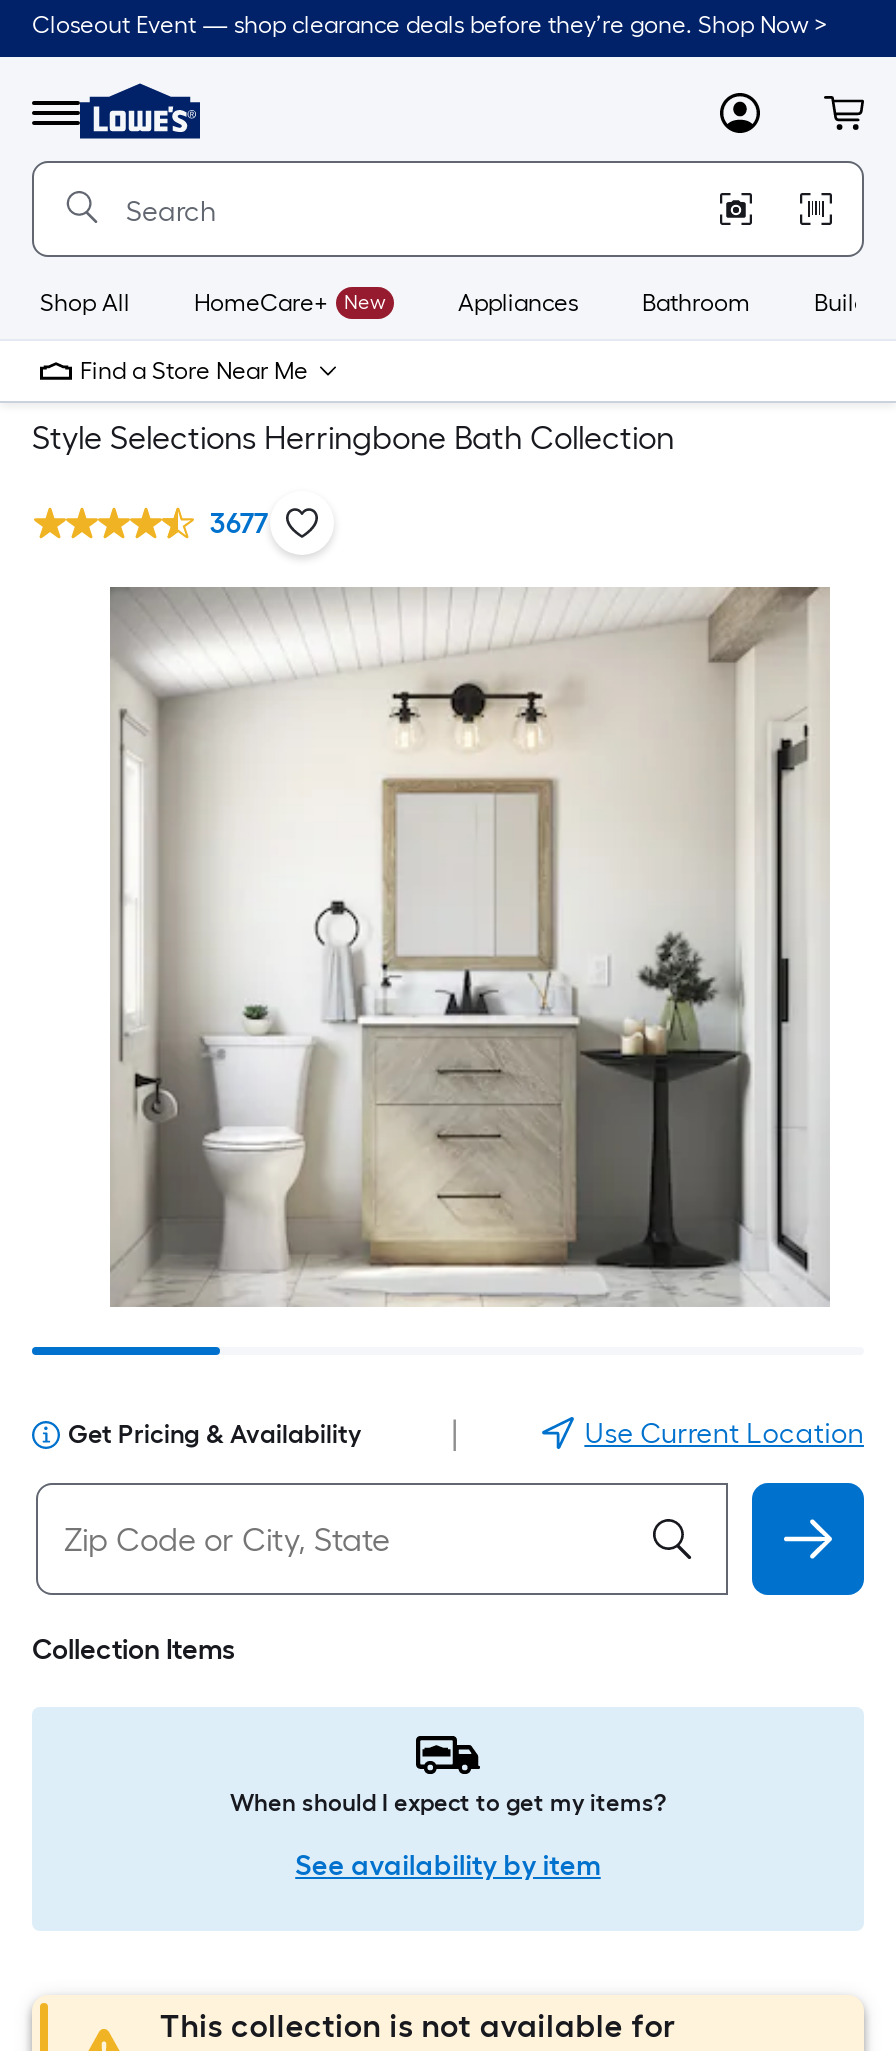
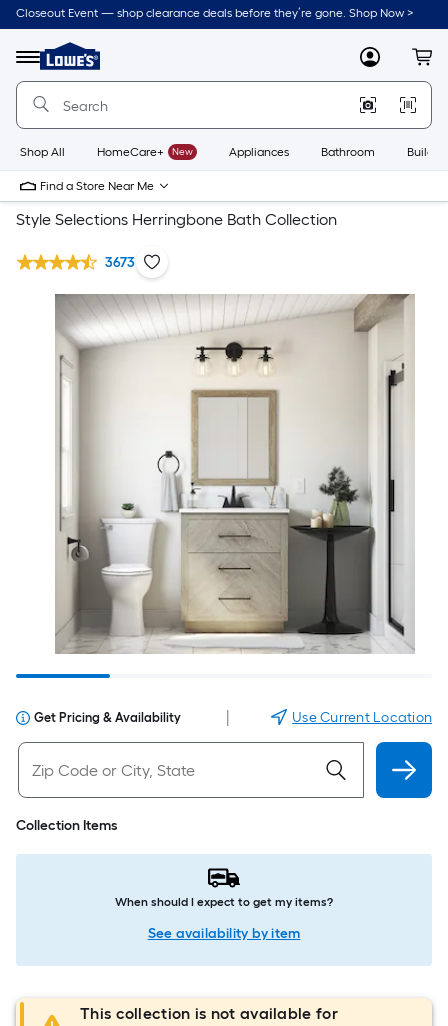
- 3677
+ 3673
